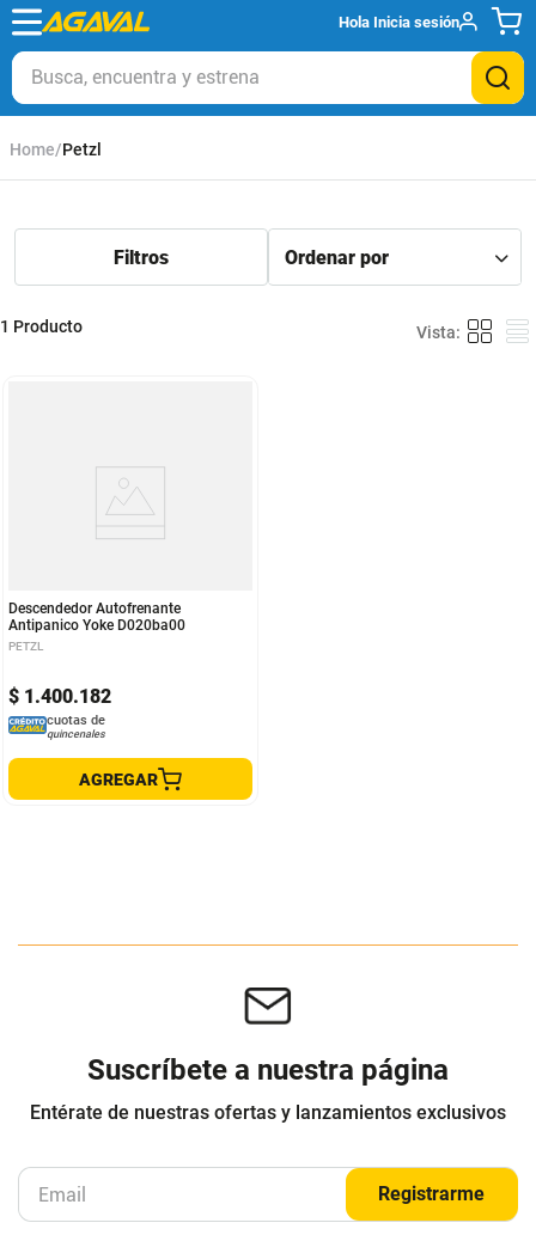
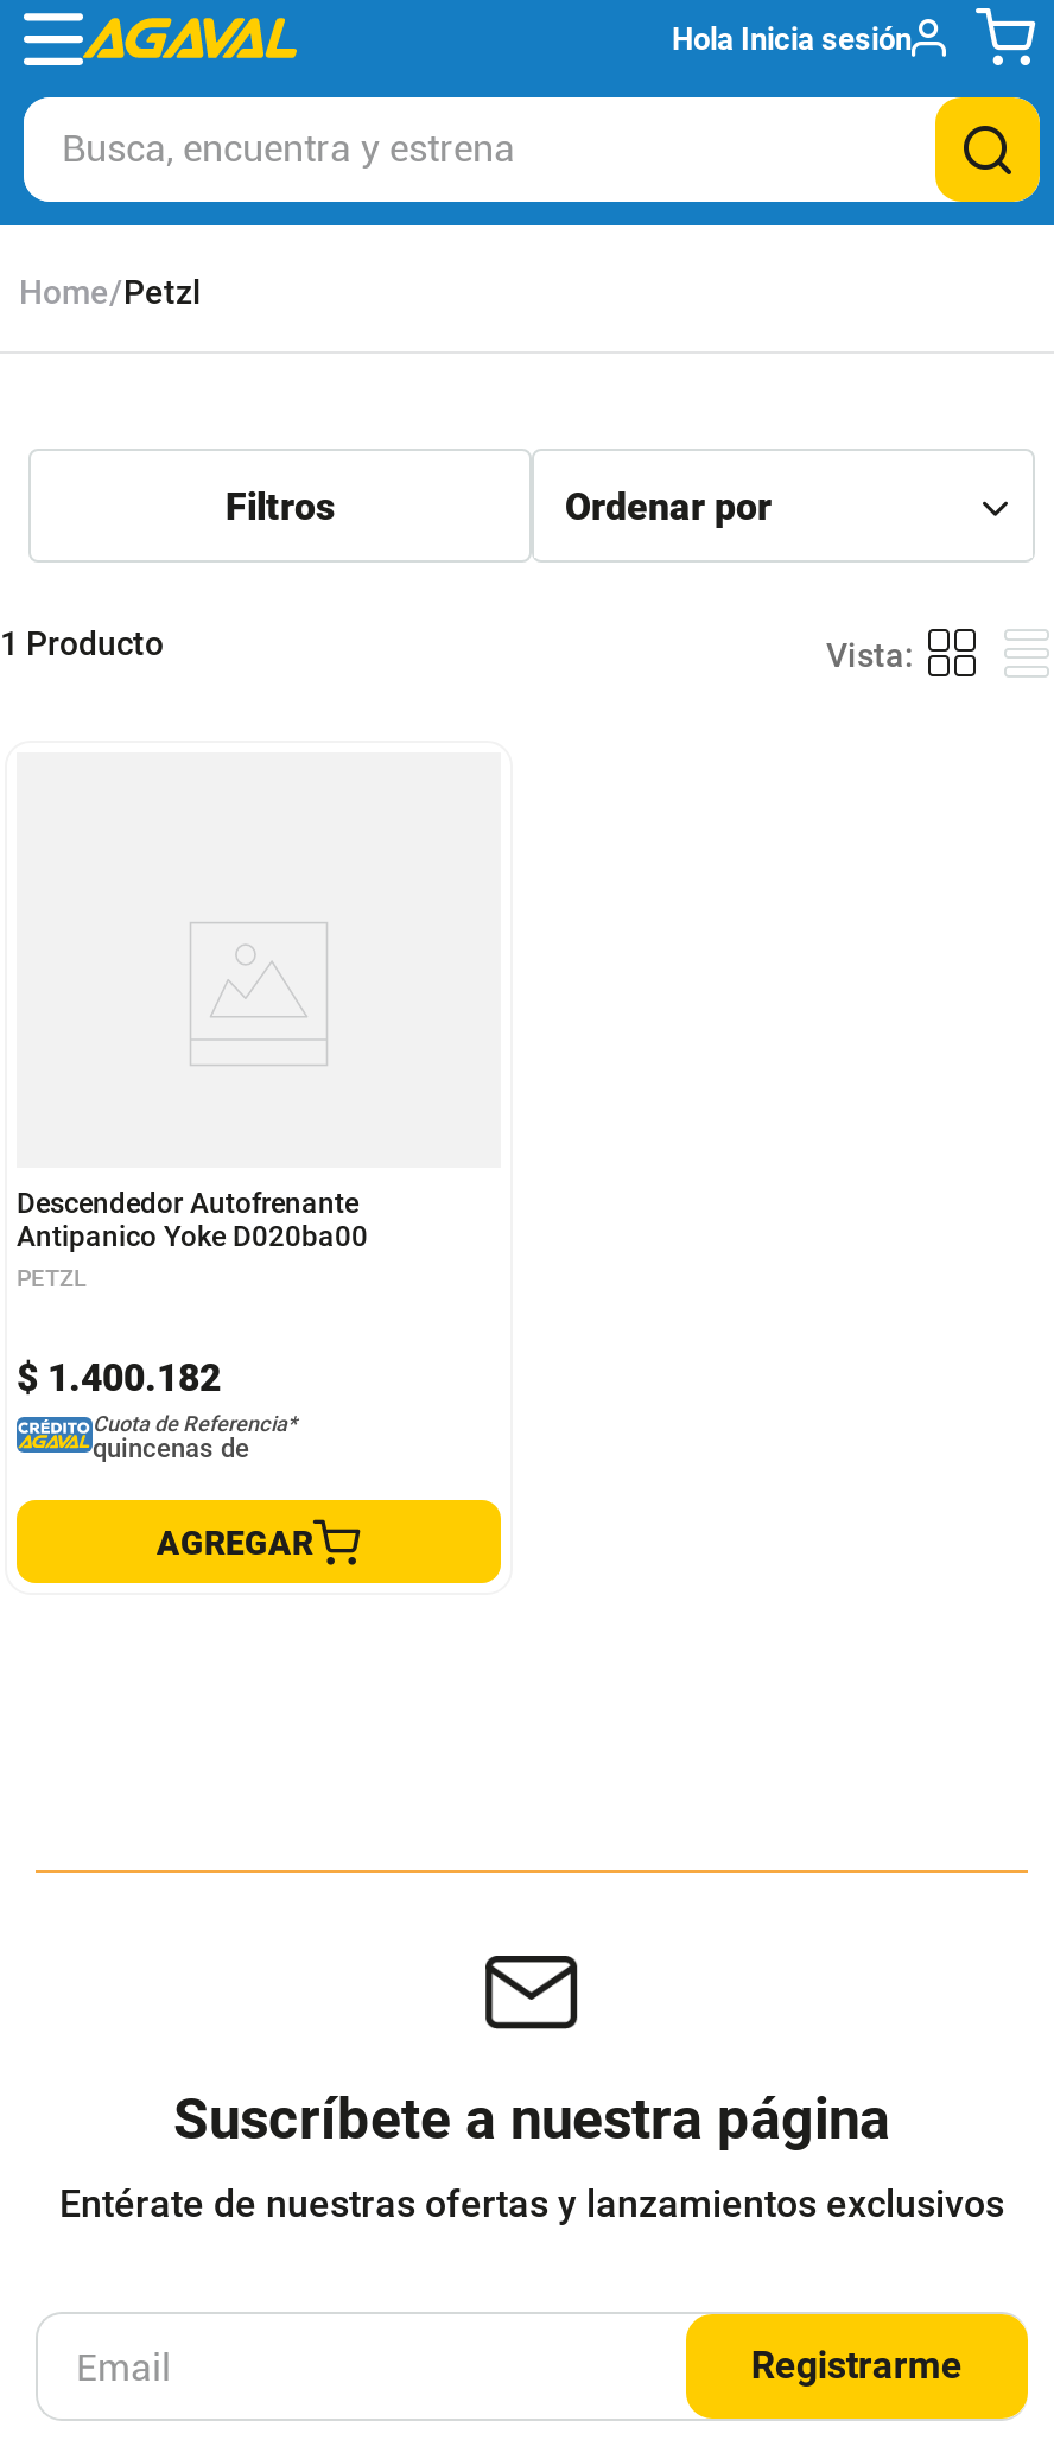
- cuotas de
- quincenales
+ Cuota de Referencia*
+ quincenas de
